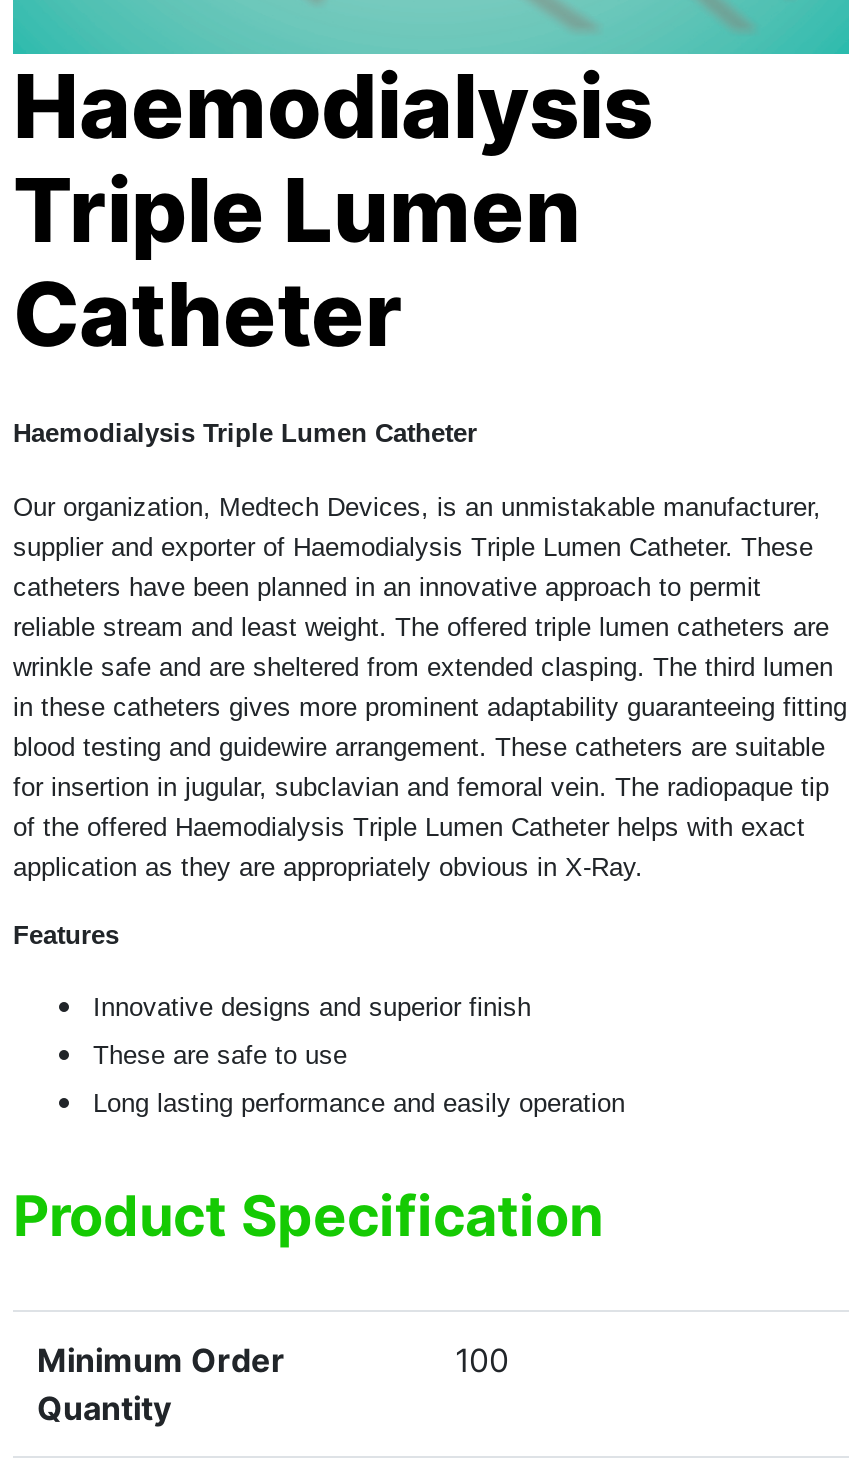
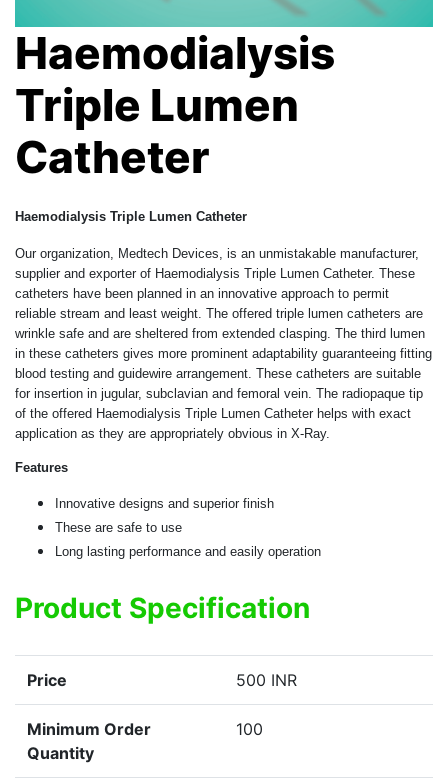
+ Price
+ 500 INR
